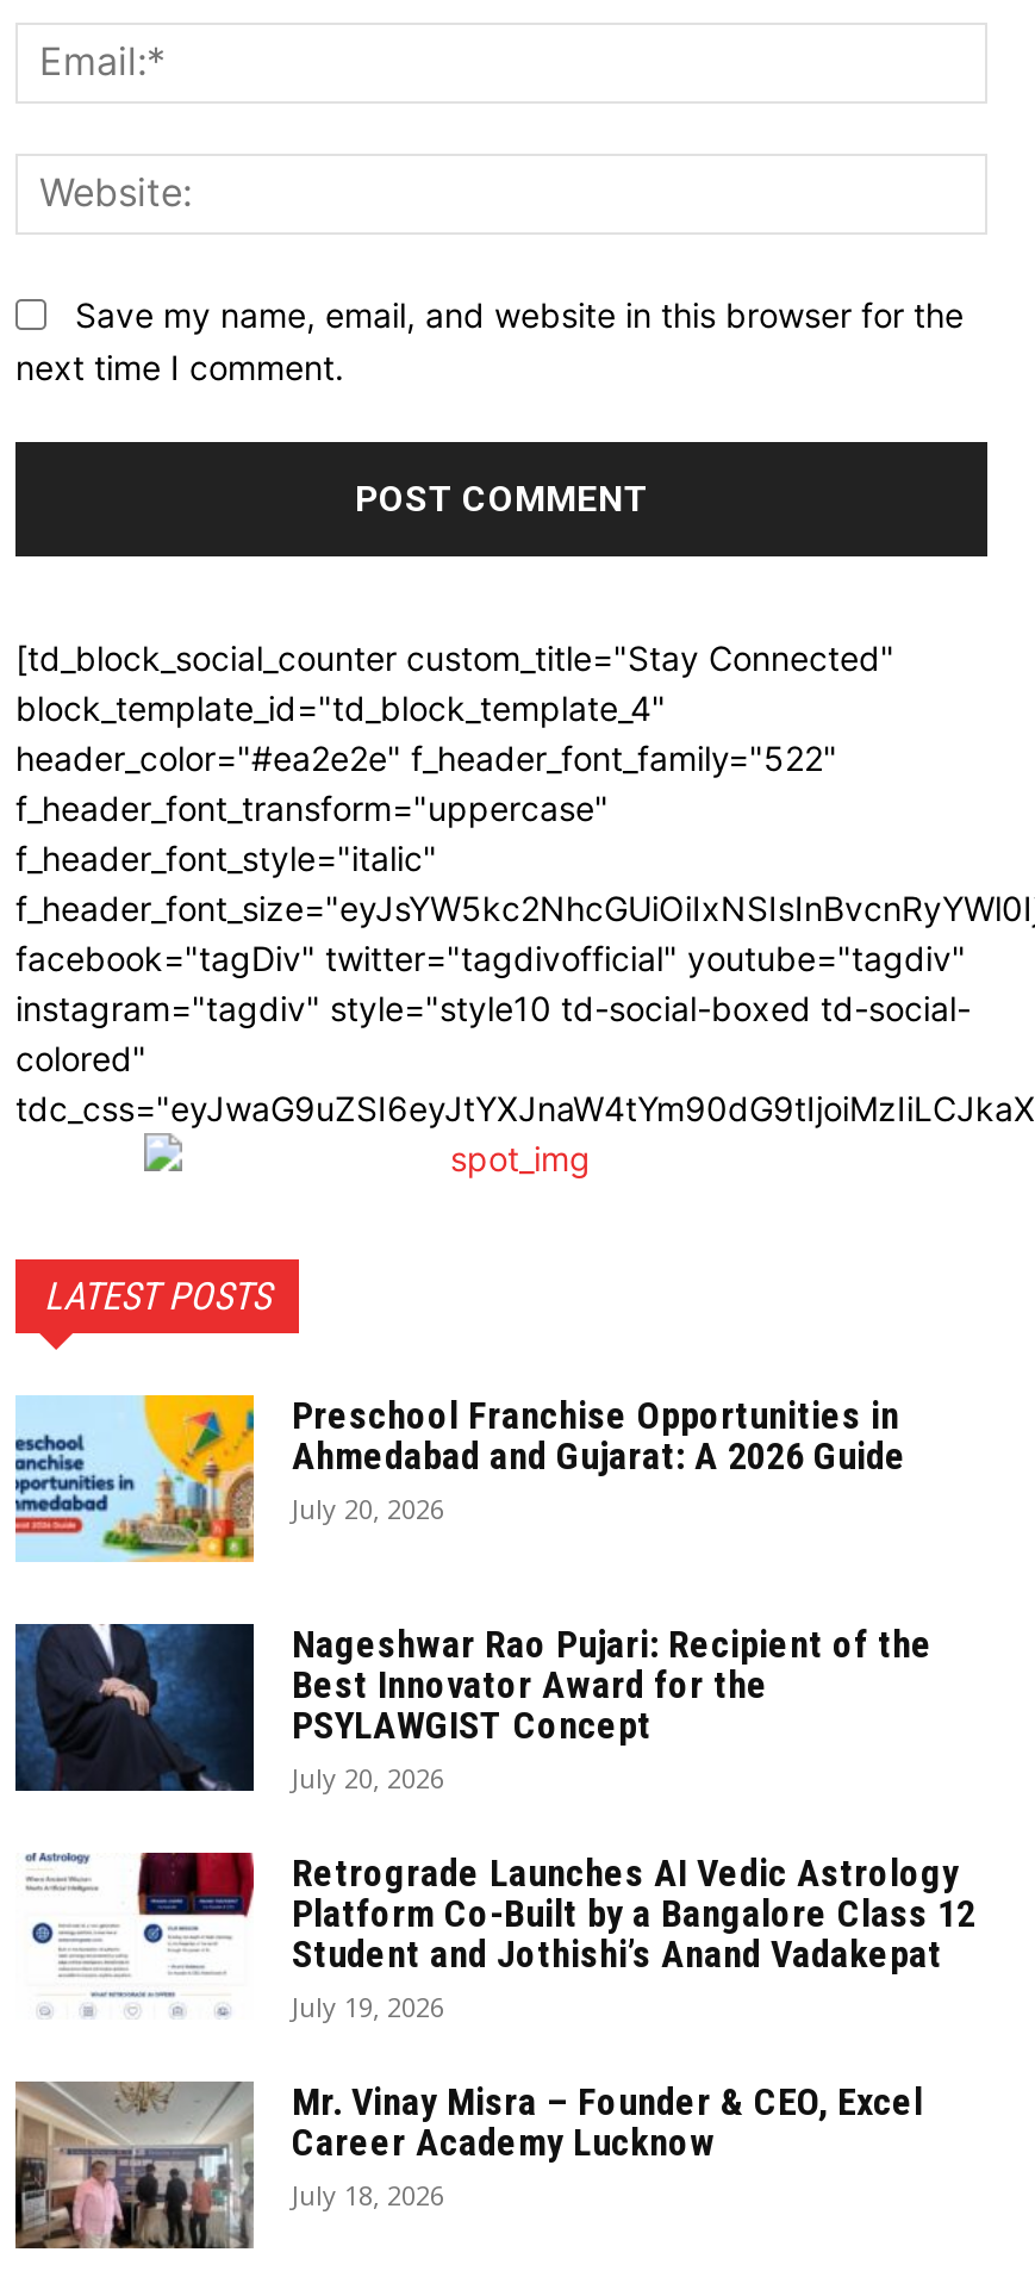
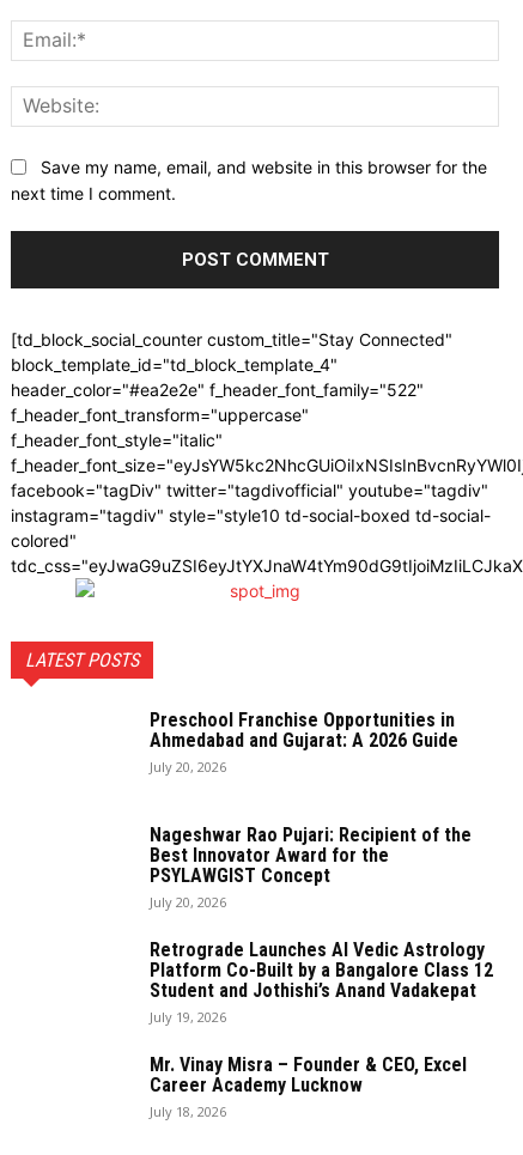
- [image]

- [image]

- [image]

- [image]
